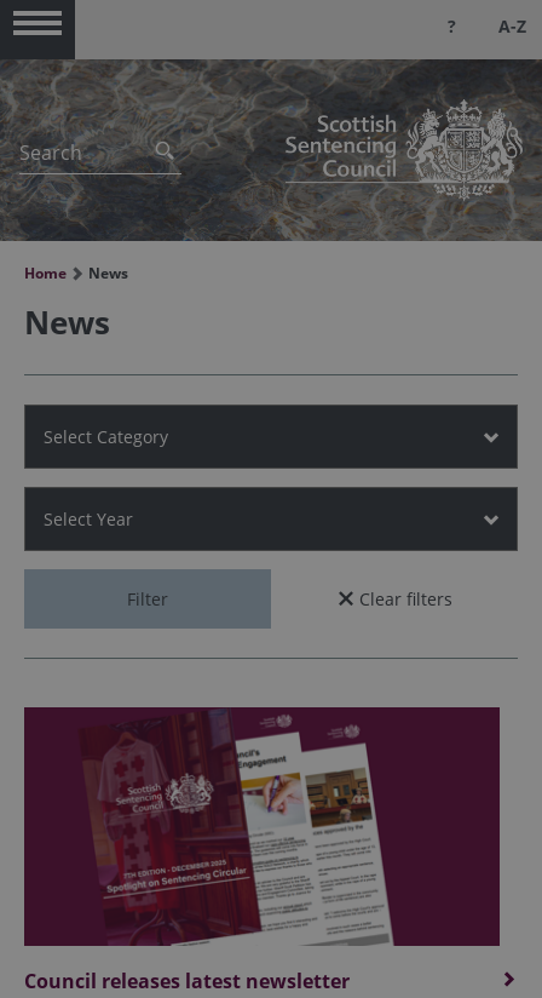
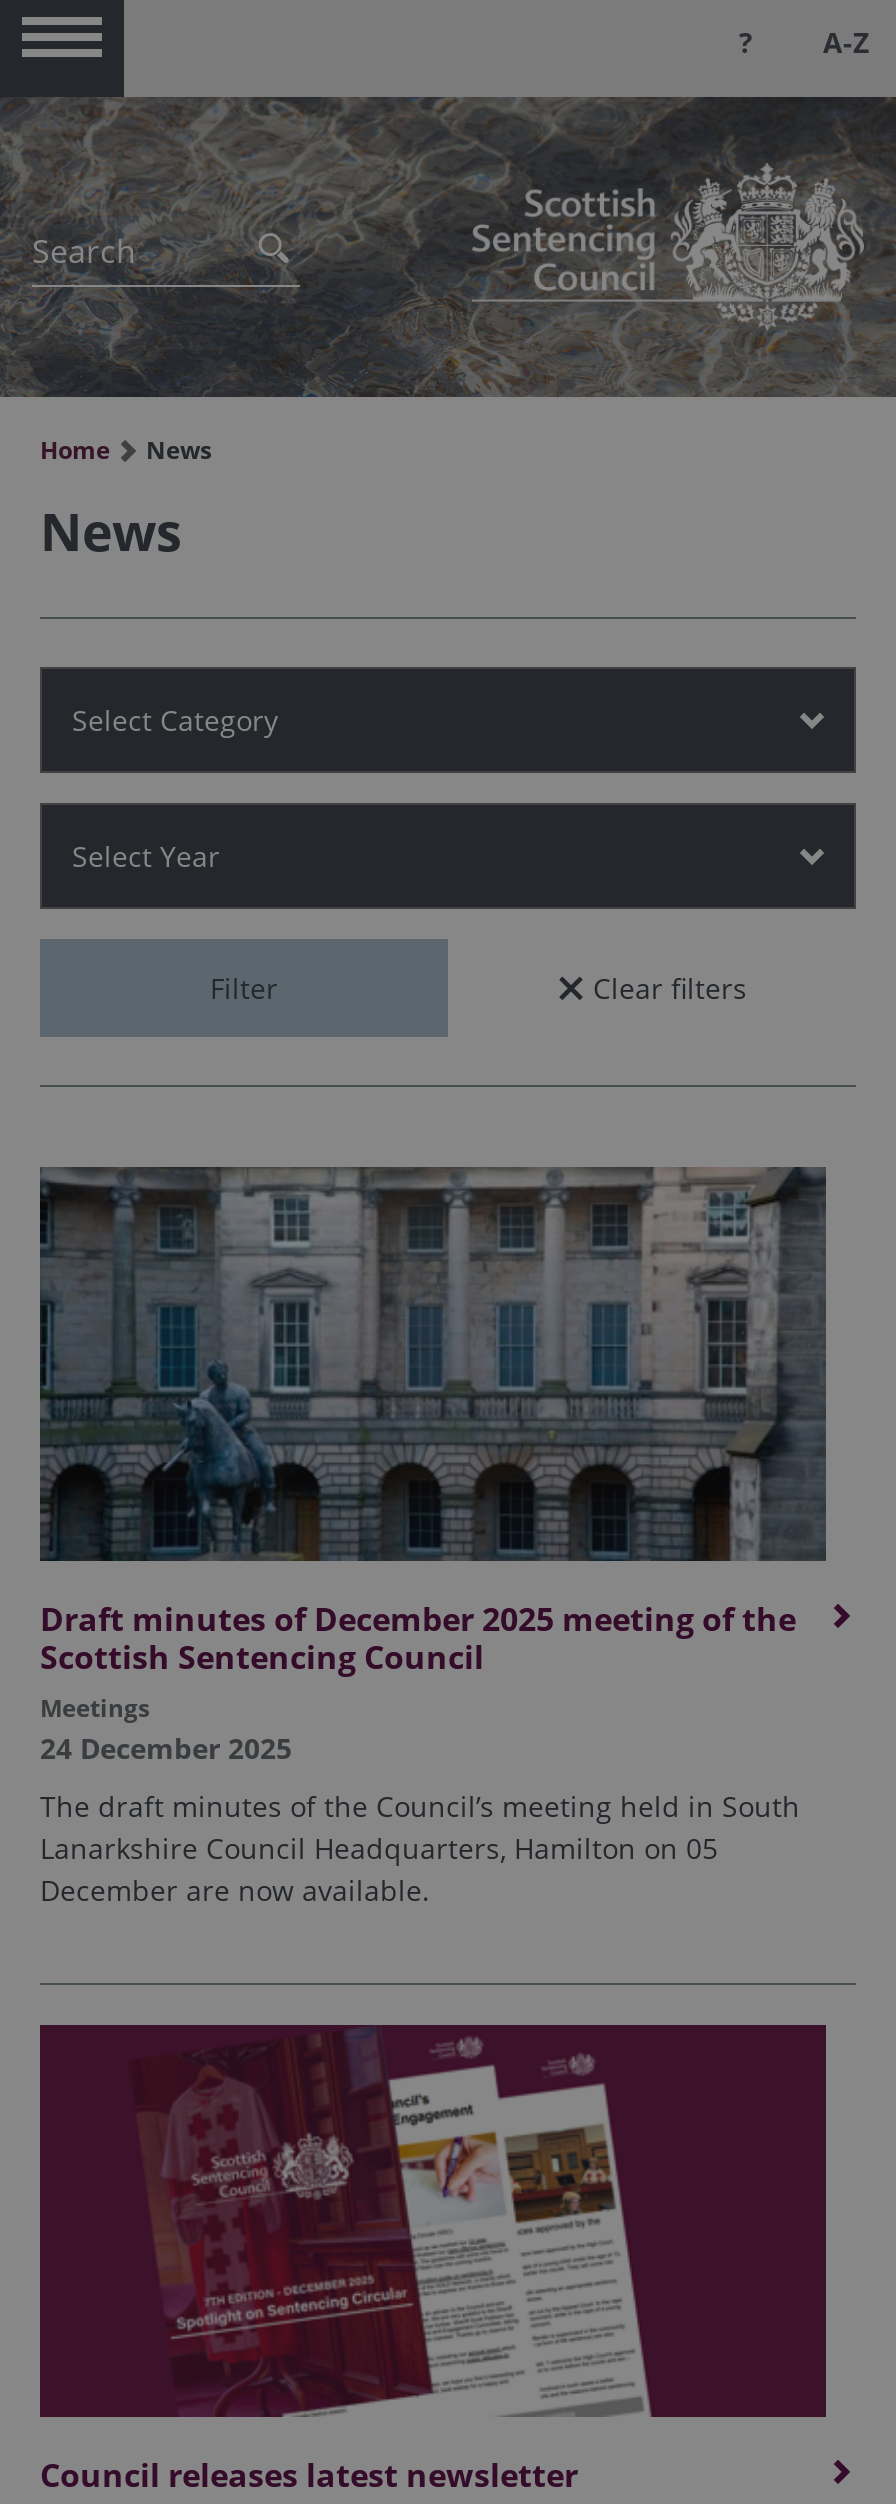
+ [image]
+ Draft minutes of December 2025 meeting of the
+ Scottish Sentencing Council
+ Meetings
+ 24 December 2025
+ The draft minutes of the Council’s meeting held in South
+ Lanarkshire Council Headquarters, Hamilton on 05
+ December are now available.
